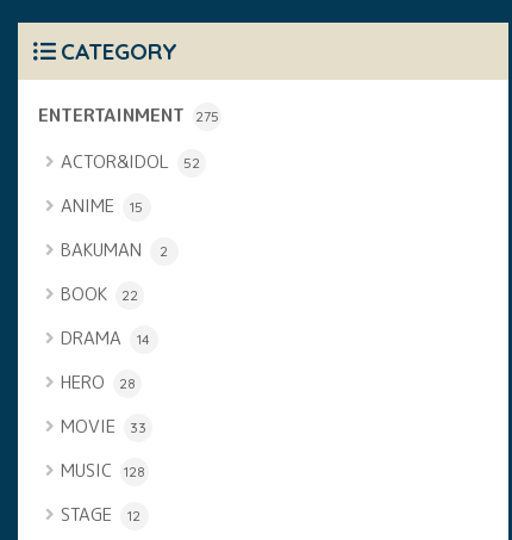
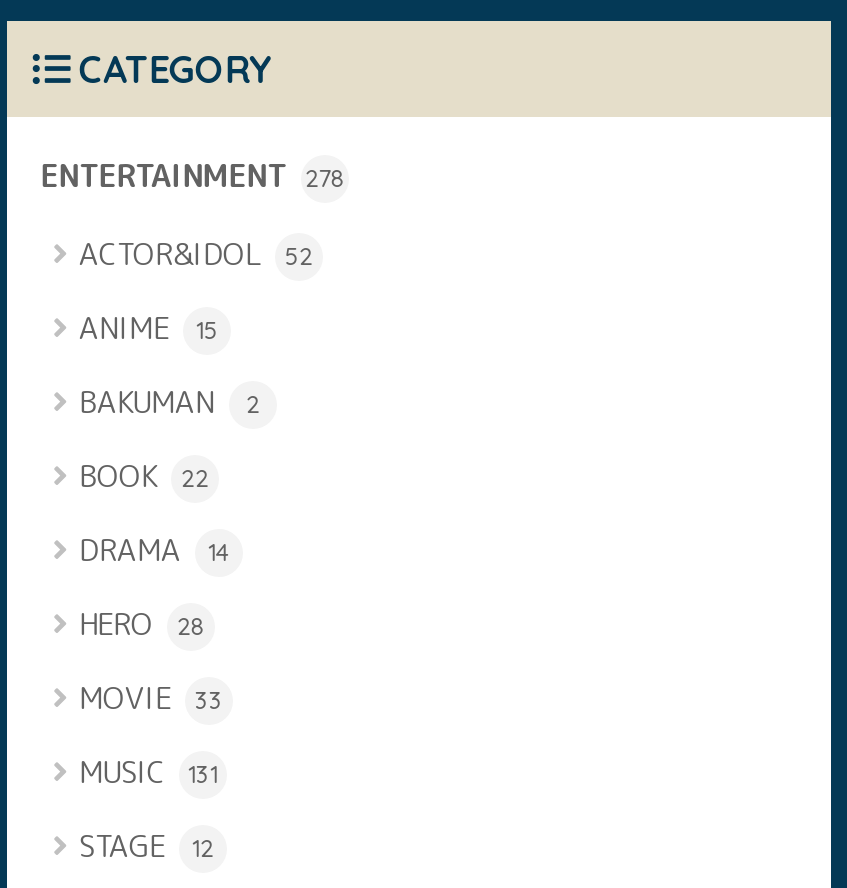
- ENTERTAINMENT 275
+ ENTERTAINMENT 278

- MUSIC 128
+ MUSIC 131
